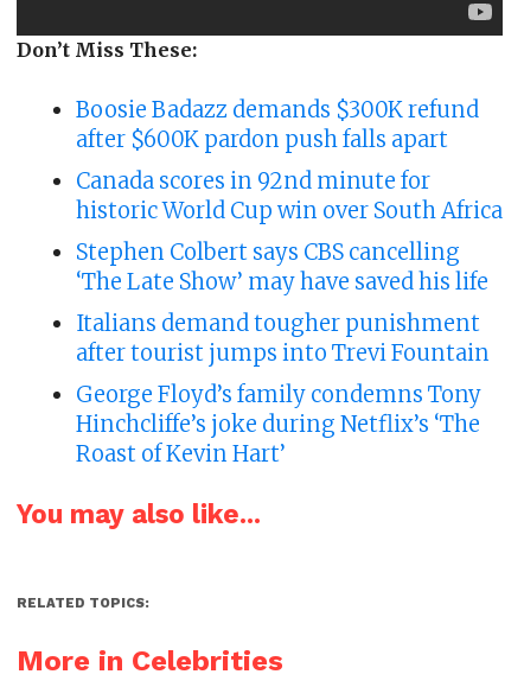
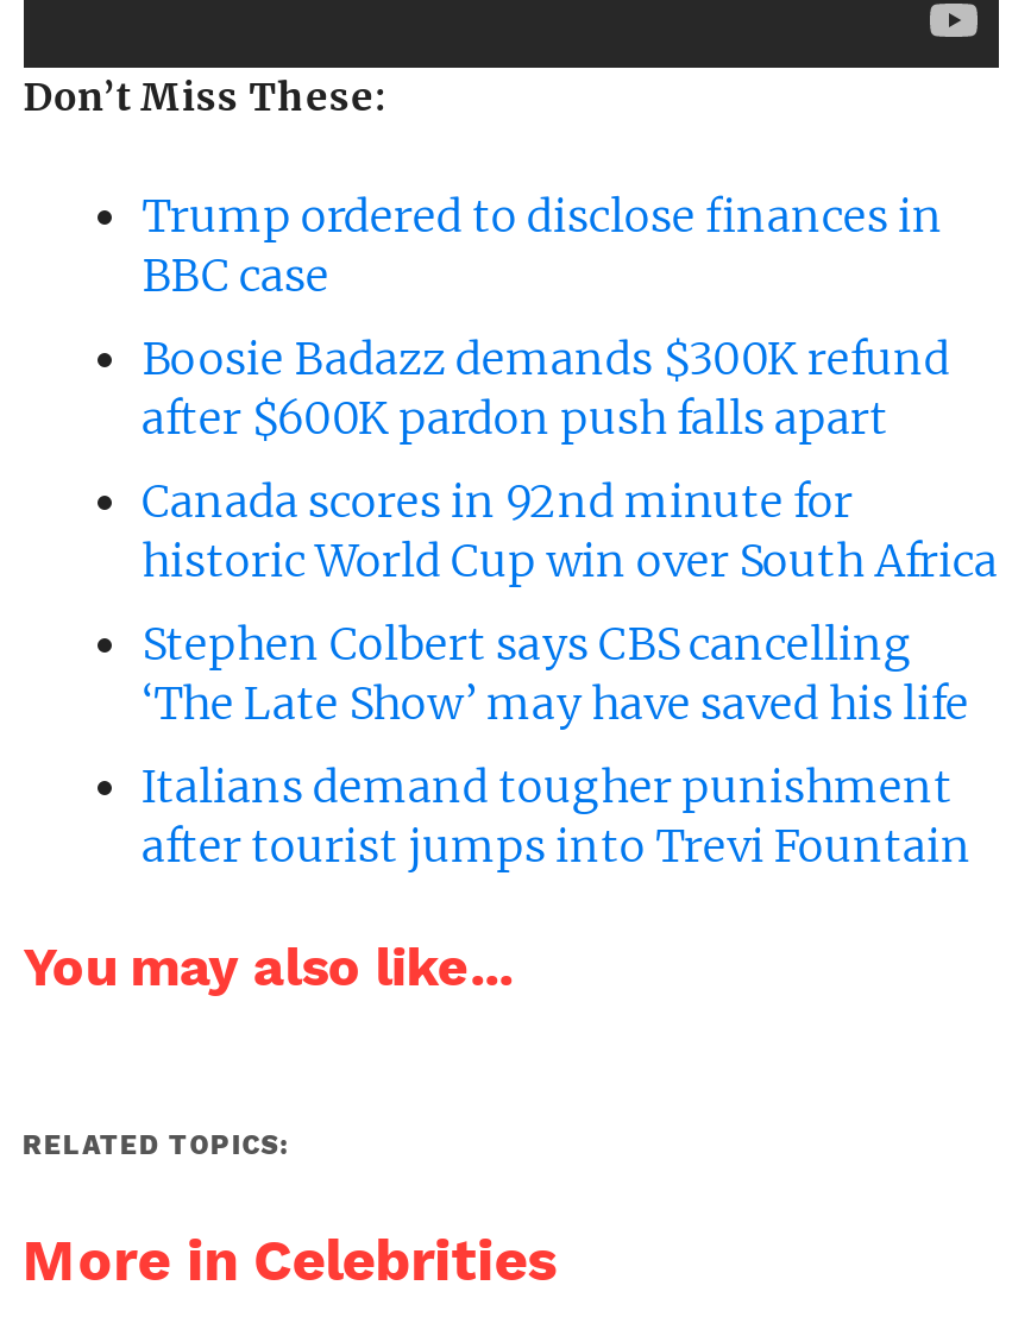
+ Trump ordered to disclose finances in
+ BBC case

moved down: Boosie Badazz demands $300K refund | after $600K pardon push falls apart | Canada scores in 92nd minute for | historic World Cup win over South Africa | Stephen Colbert says CBS cancelling | ‘The Late Show’ may have saved his life | Italians demand tougher punishment | after tourist jumps into Trevi Fountain

- George Floyd’s family condemns Tony
- Hinchcliffe’s joke during Netflix’s ‘The
- Roast of Kevin Hart’
